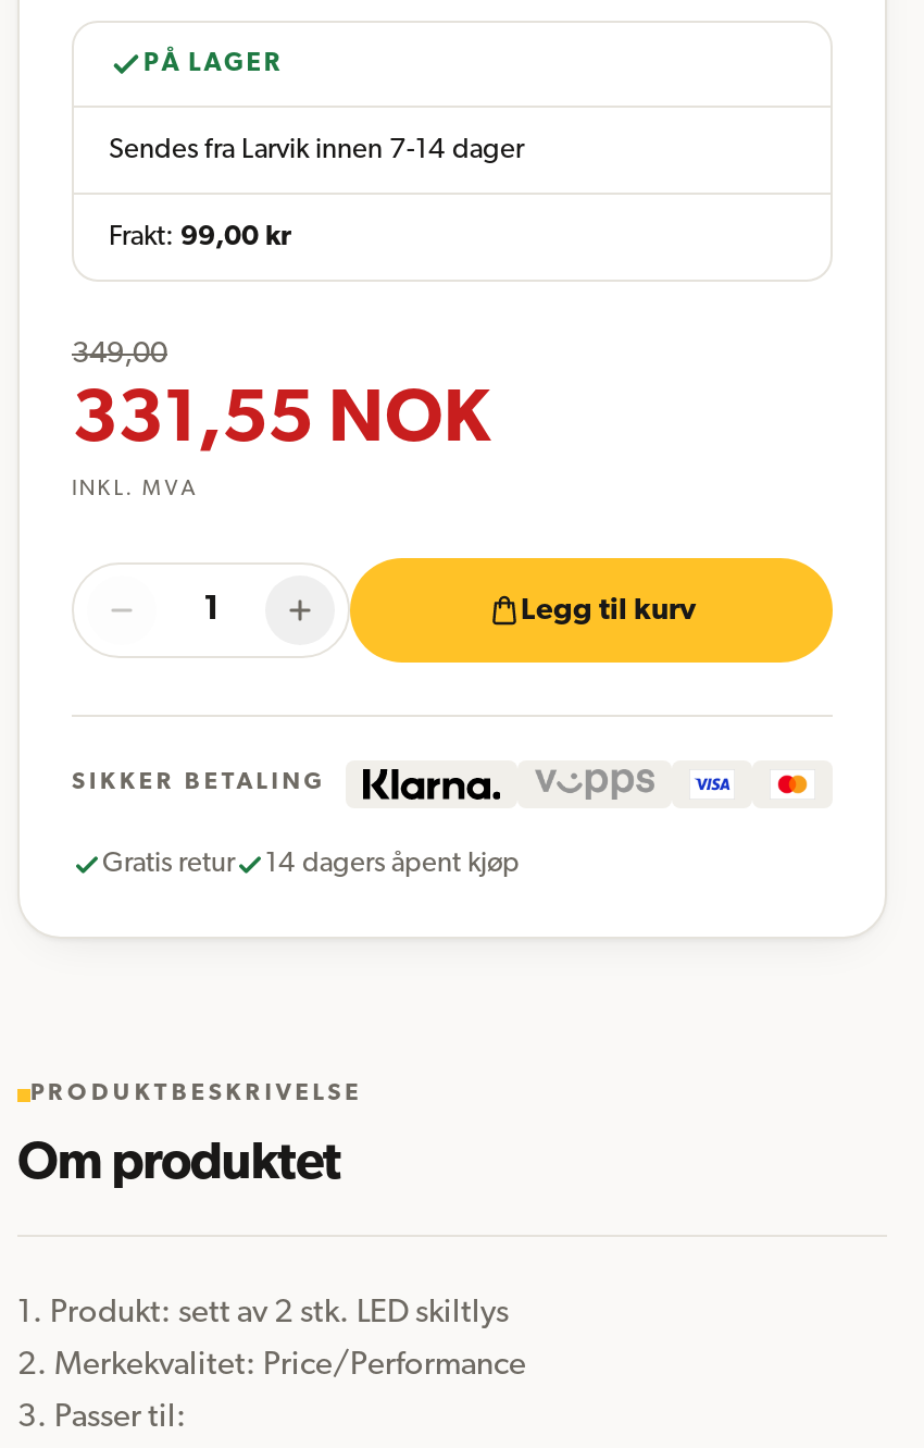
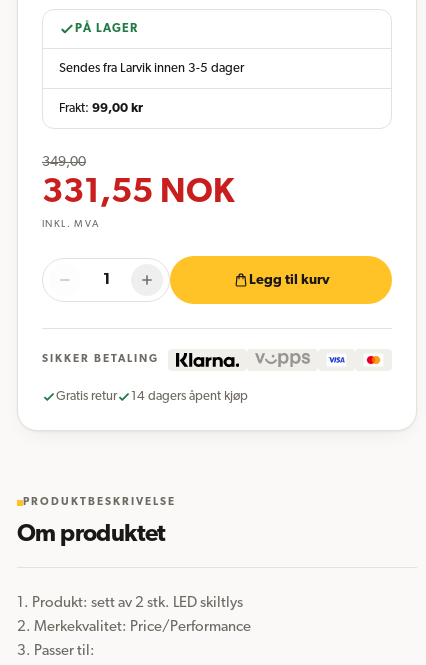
- Sendes fra Larvik innen 7-14 dager
+ Sendes fra Larvik innen 3-5 dager
